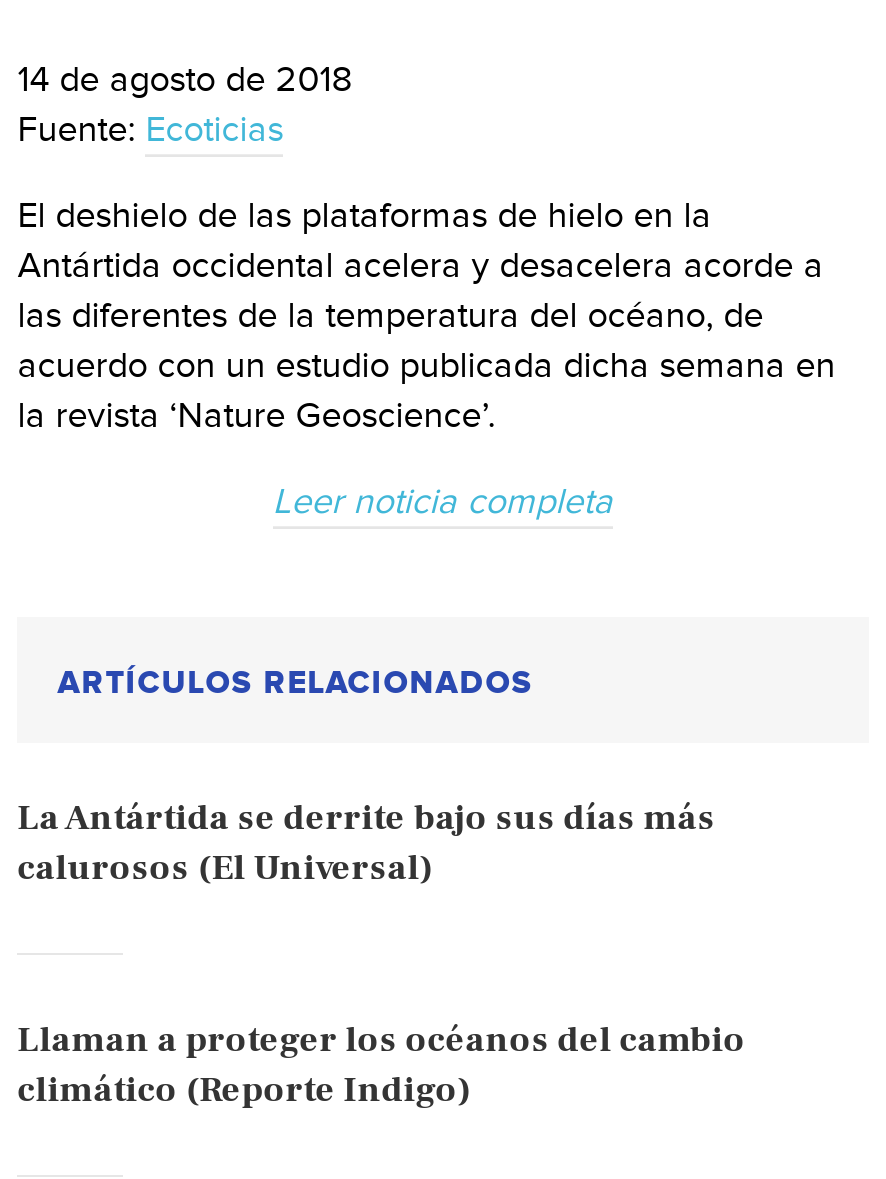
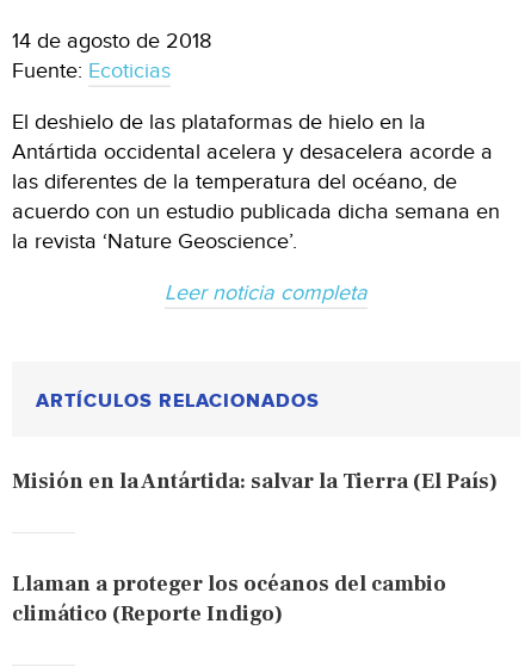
- La Antártida se derrite bajo sus días más
- calurosos (El Universal)
+ Misión en la Antártida: salvar la Tierra (El País)
